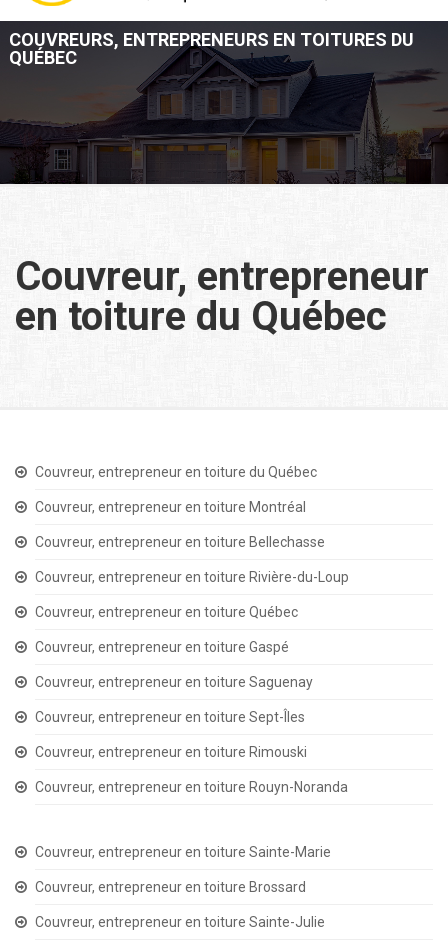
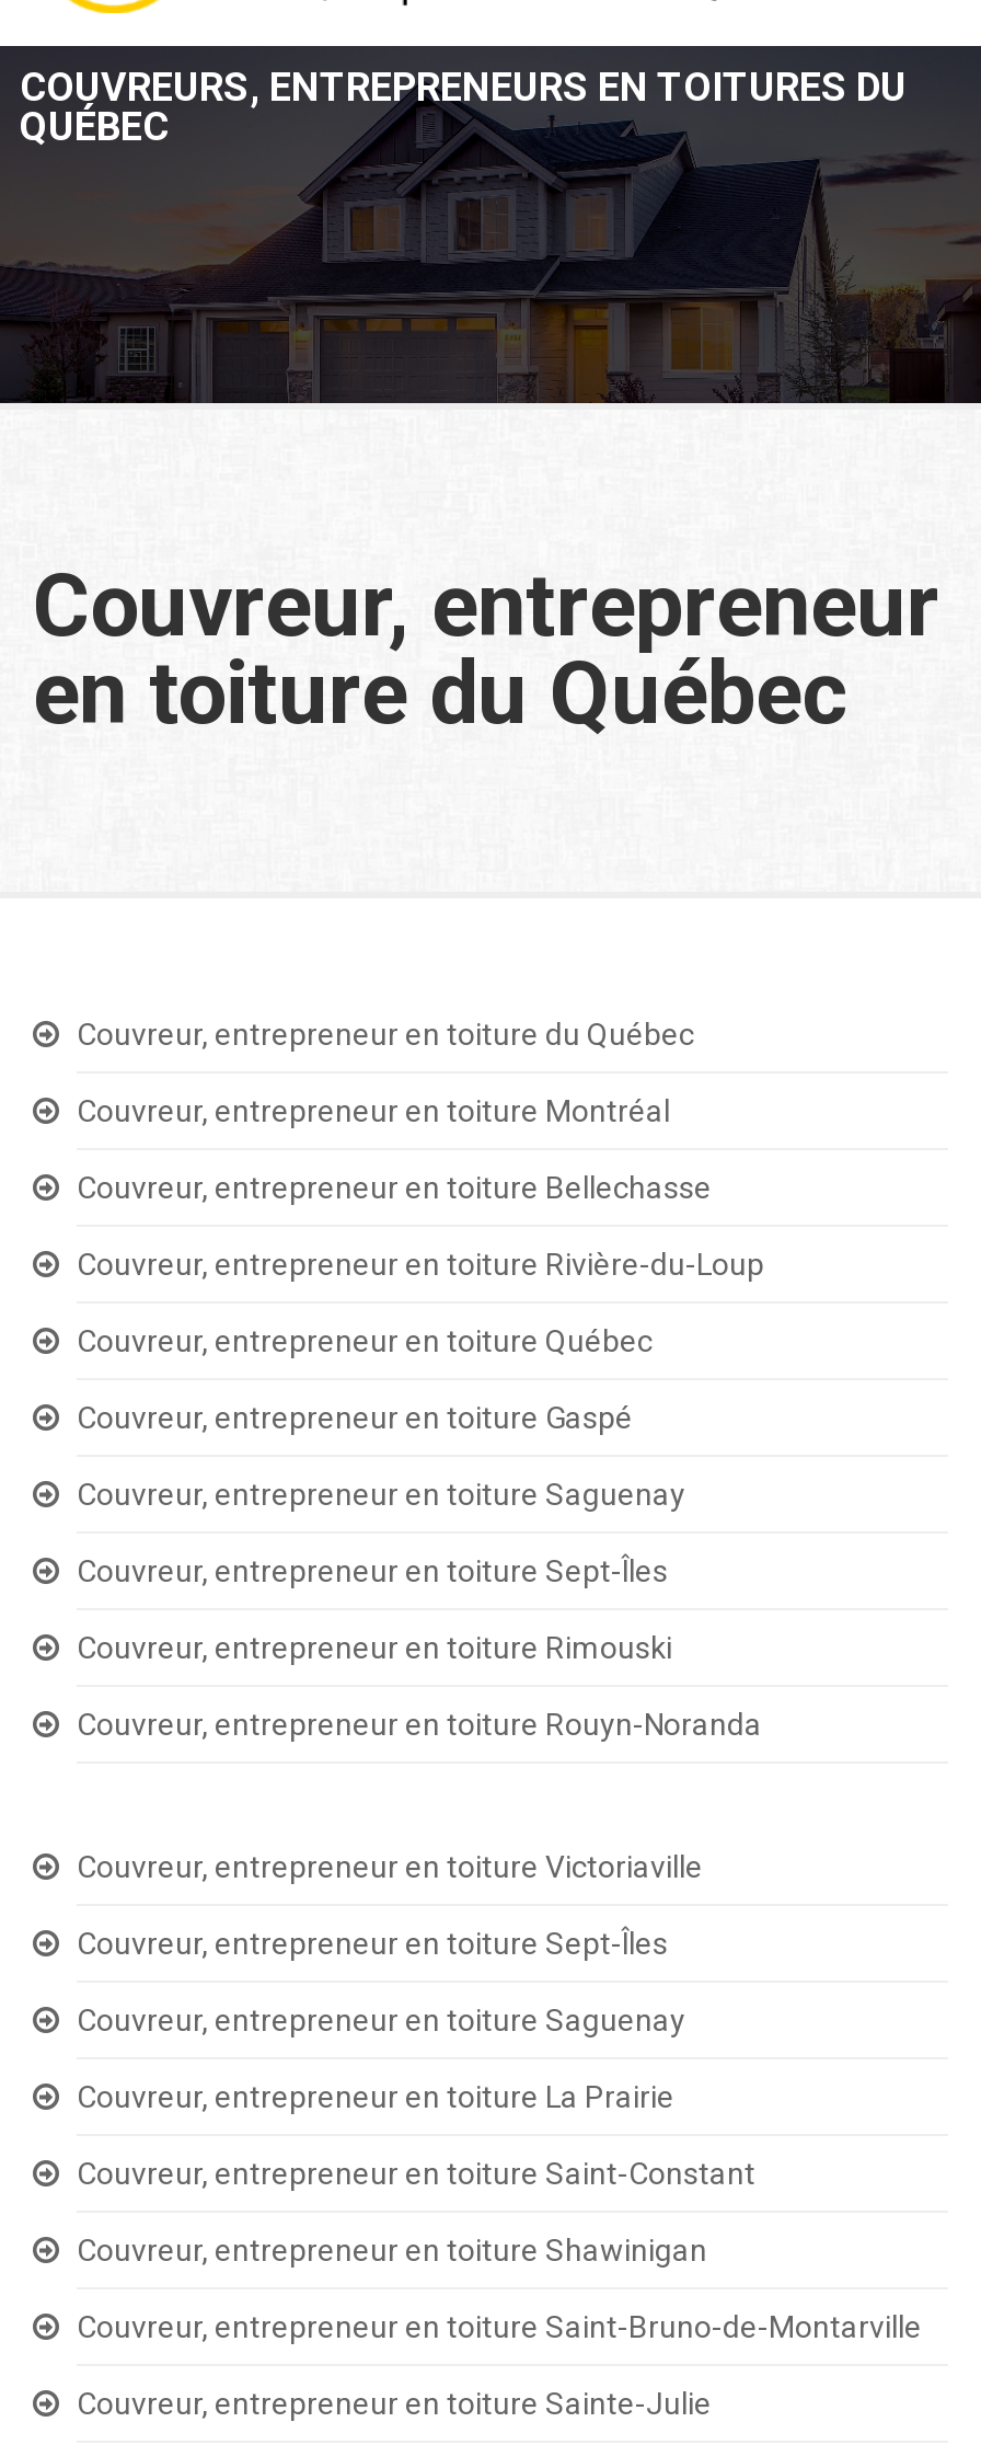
- Couvreur, entrepreneur en toiture Sainte-Marie
- Couvreur, entrepreneur en toiture Brossard
+ Couvreur, entrepreneur en toiture Victoriaville
+ Couvreur, entrepreneur en toiture Sept-Îles
+ Couvreur, entrepreneur en toiture Saguenay
+ Couvreur, entrepreneur en toiture La Prairie
+ Couvreur, entrepreneur en toiture Saint-Constant
+ Couvreur, entrepreneur en toiture Shawinigan
+ Couvreur, entrepreneur en toiture Saint-Bruno-de-Montarville
